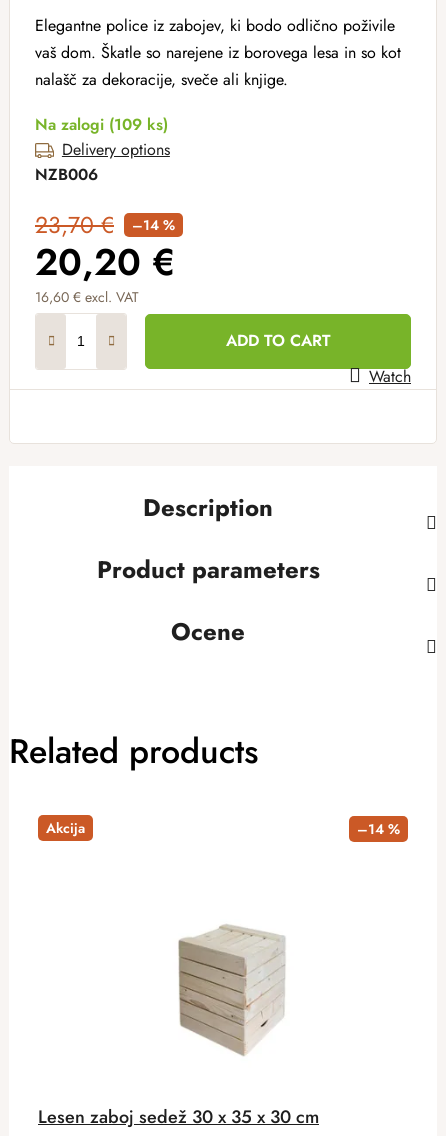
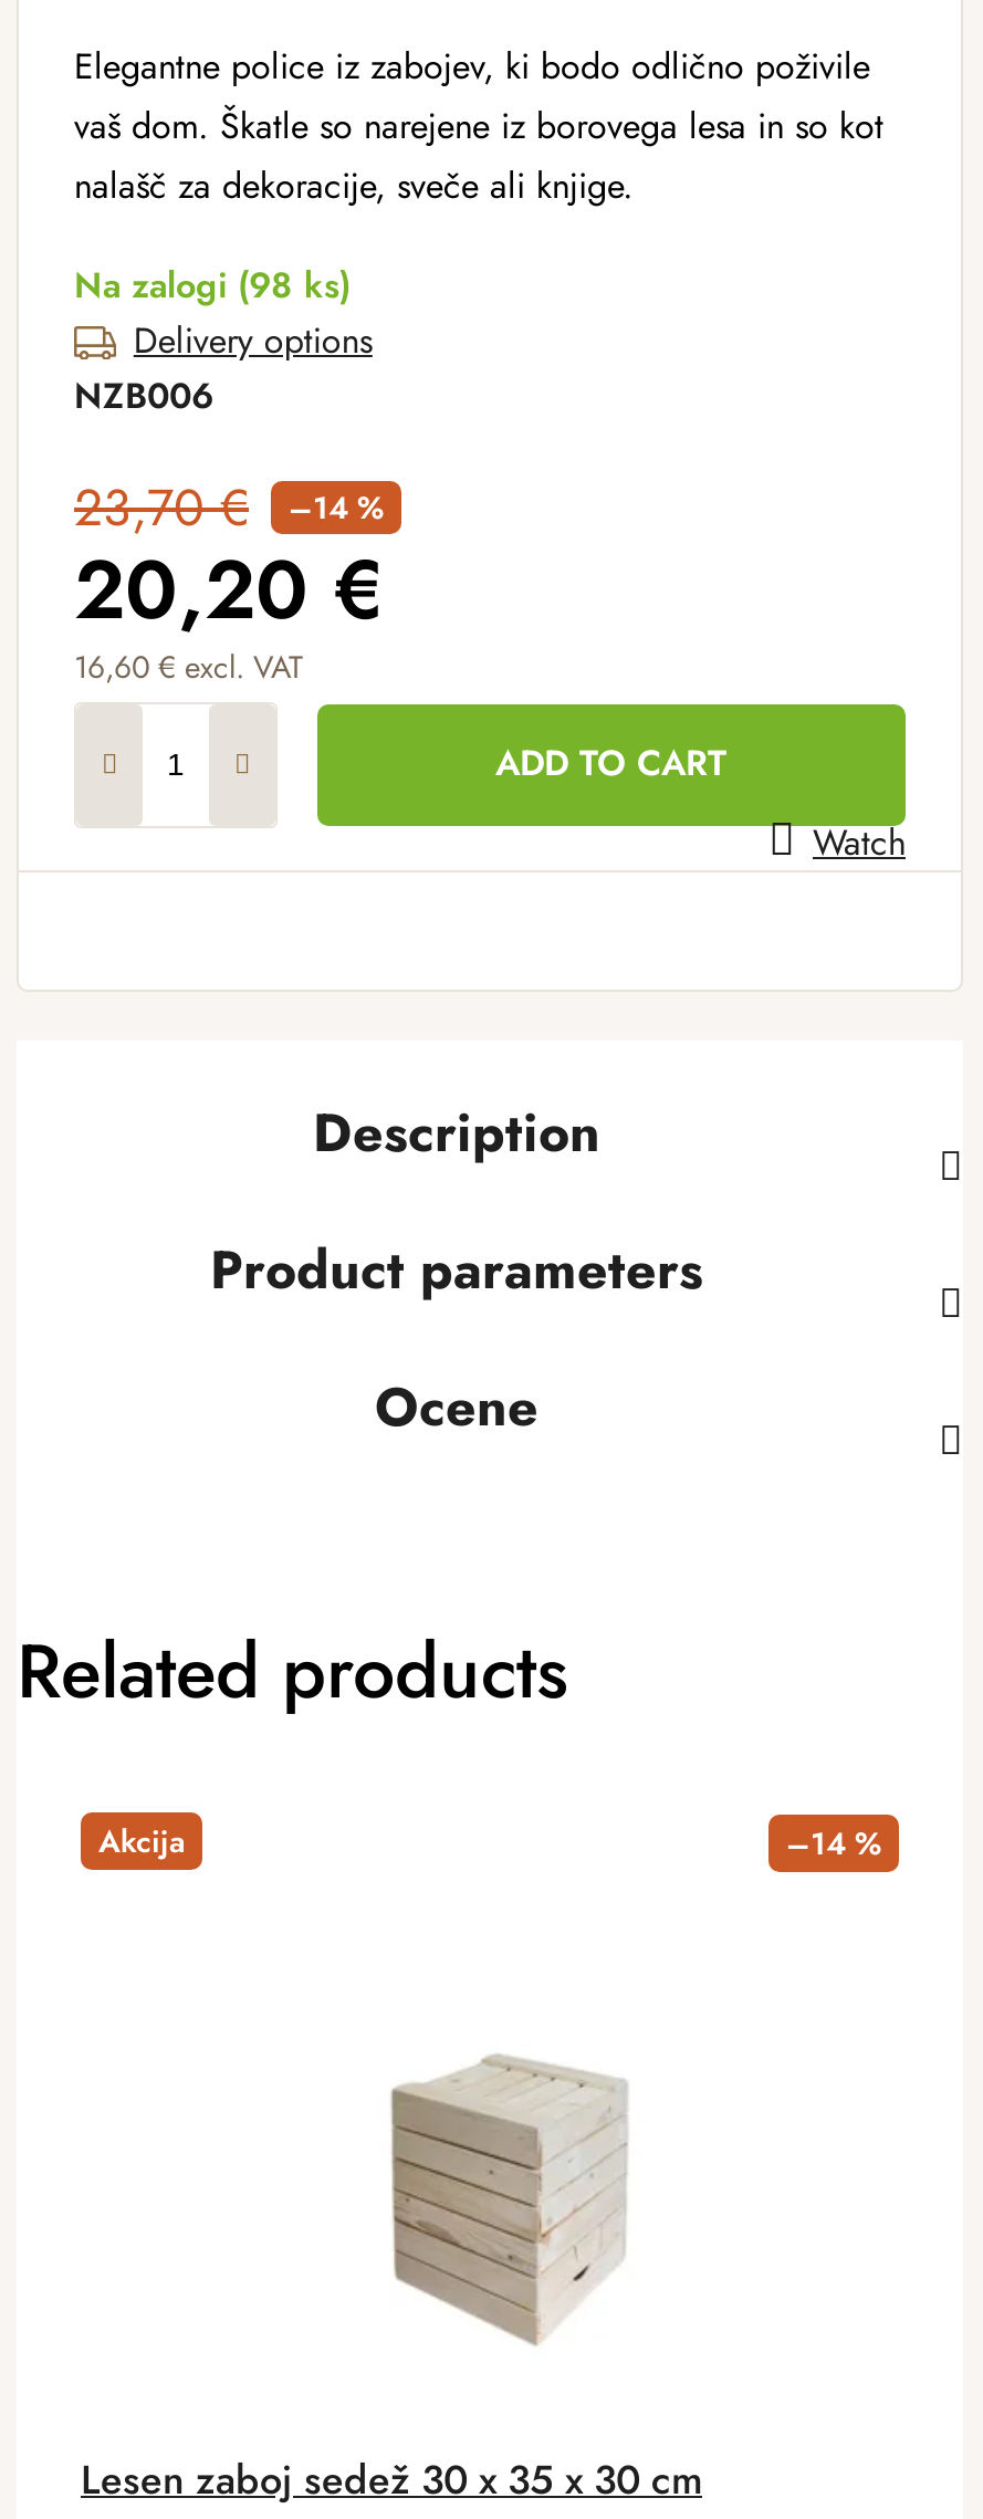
- Na zalogi (109 ks)
+ Na zalogi (98 ks)
